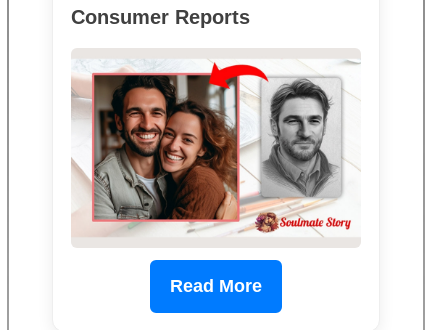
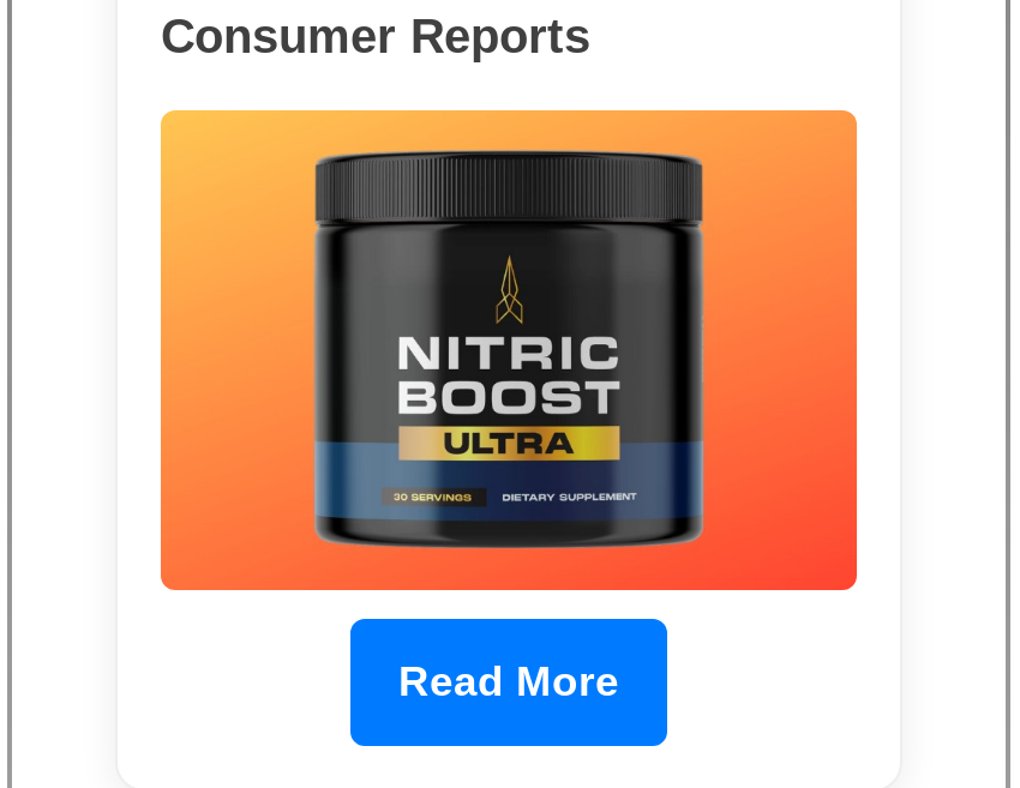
- [image]
+ [image]
